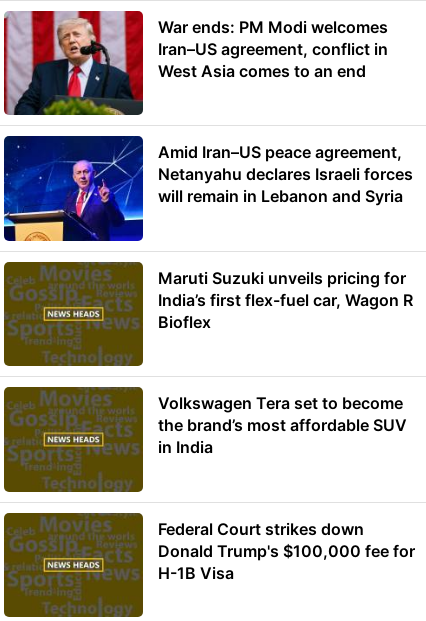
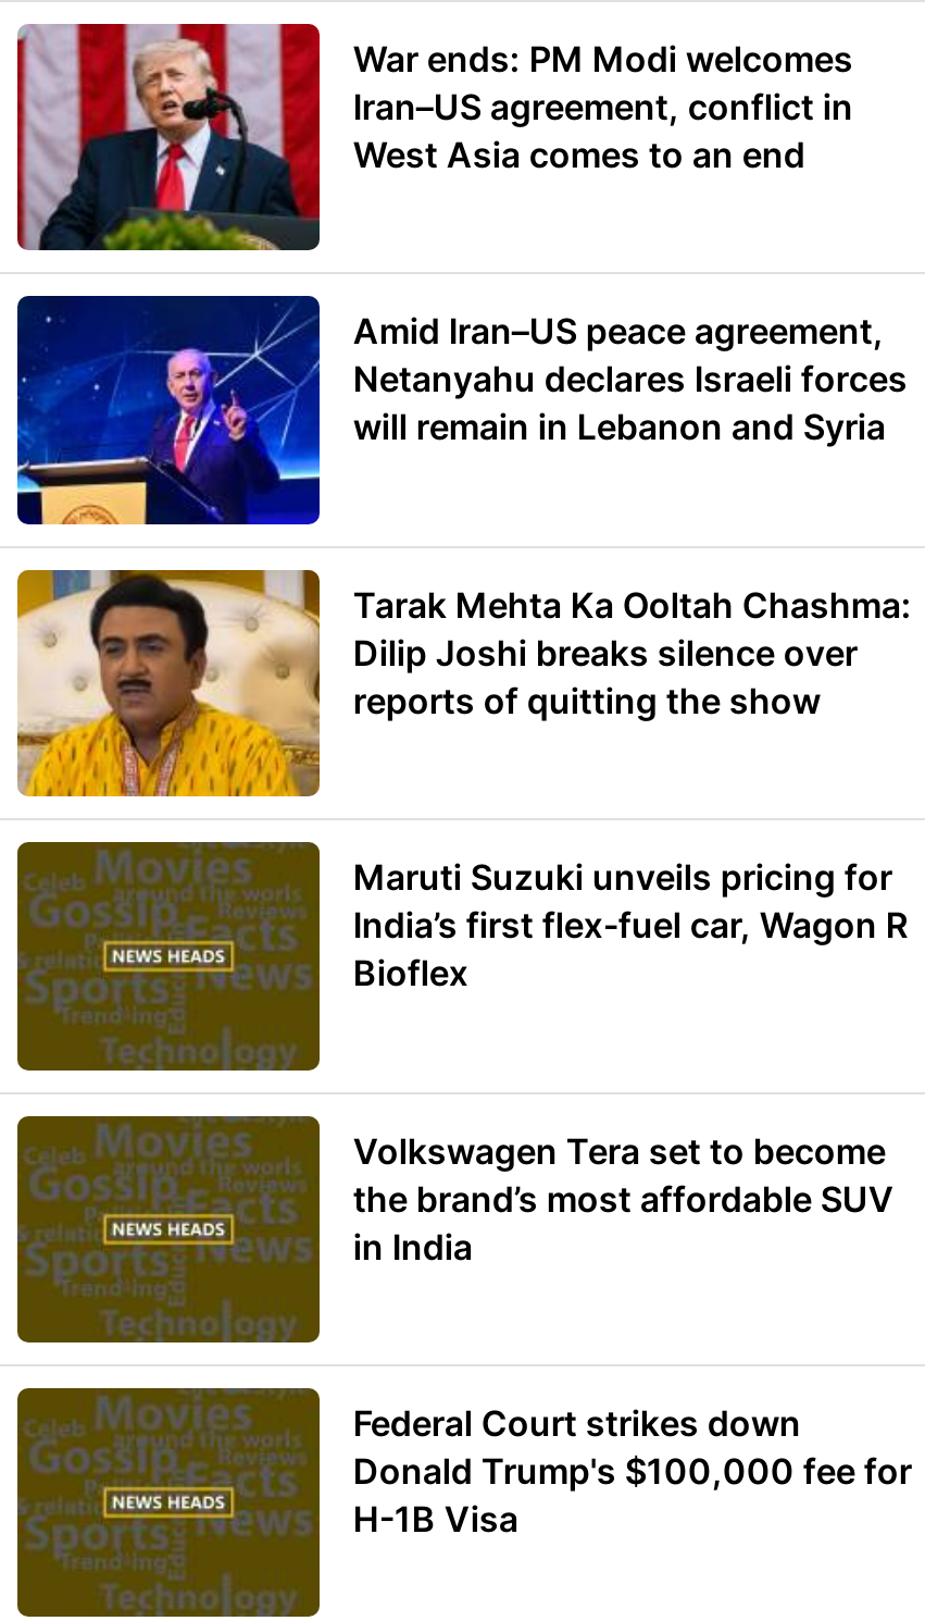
+ [image]
+ Tarak Mehta Ka Ooltah Chashma:
+ Dilip Joshi breaks silence over
+ reports of quitting the show
